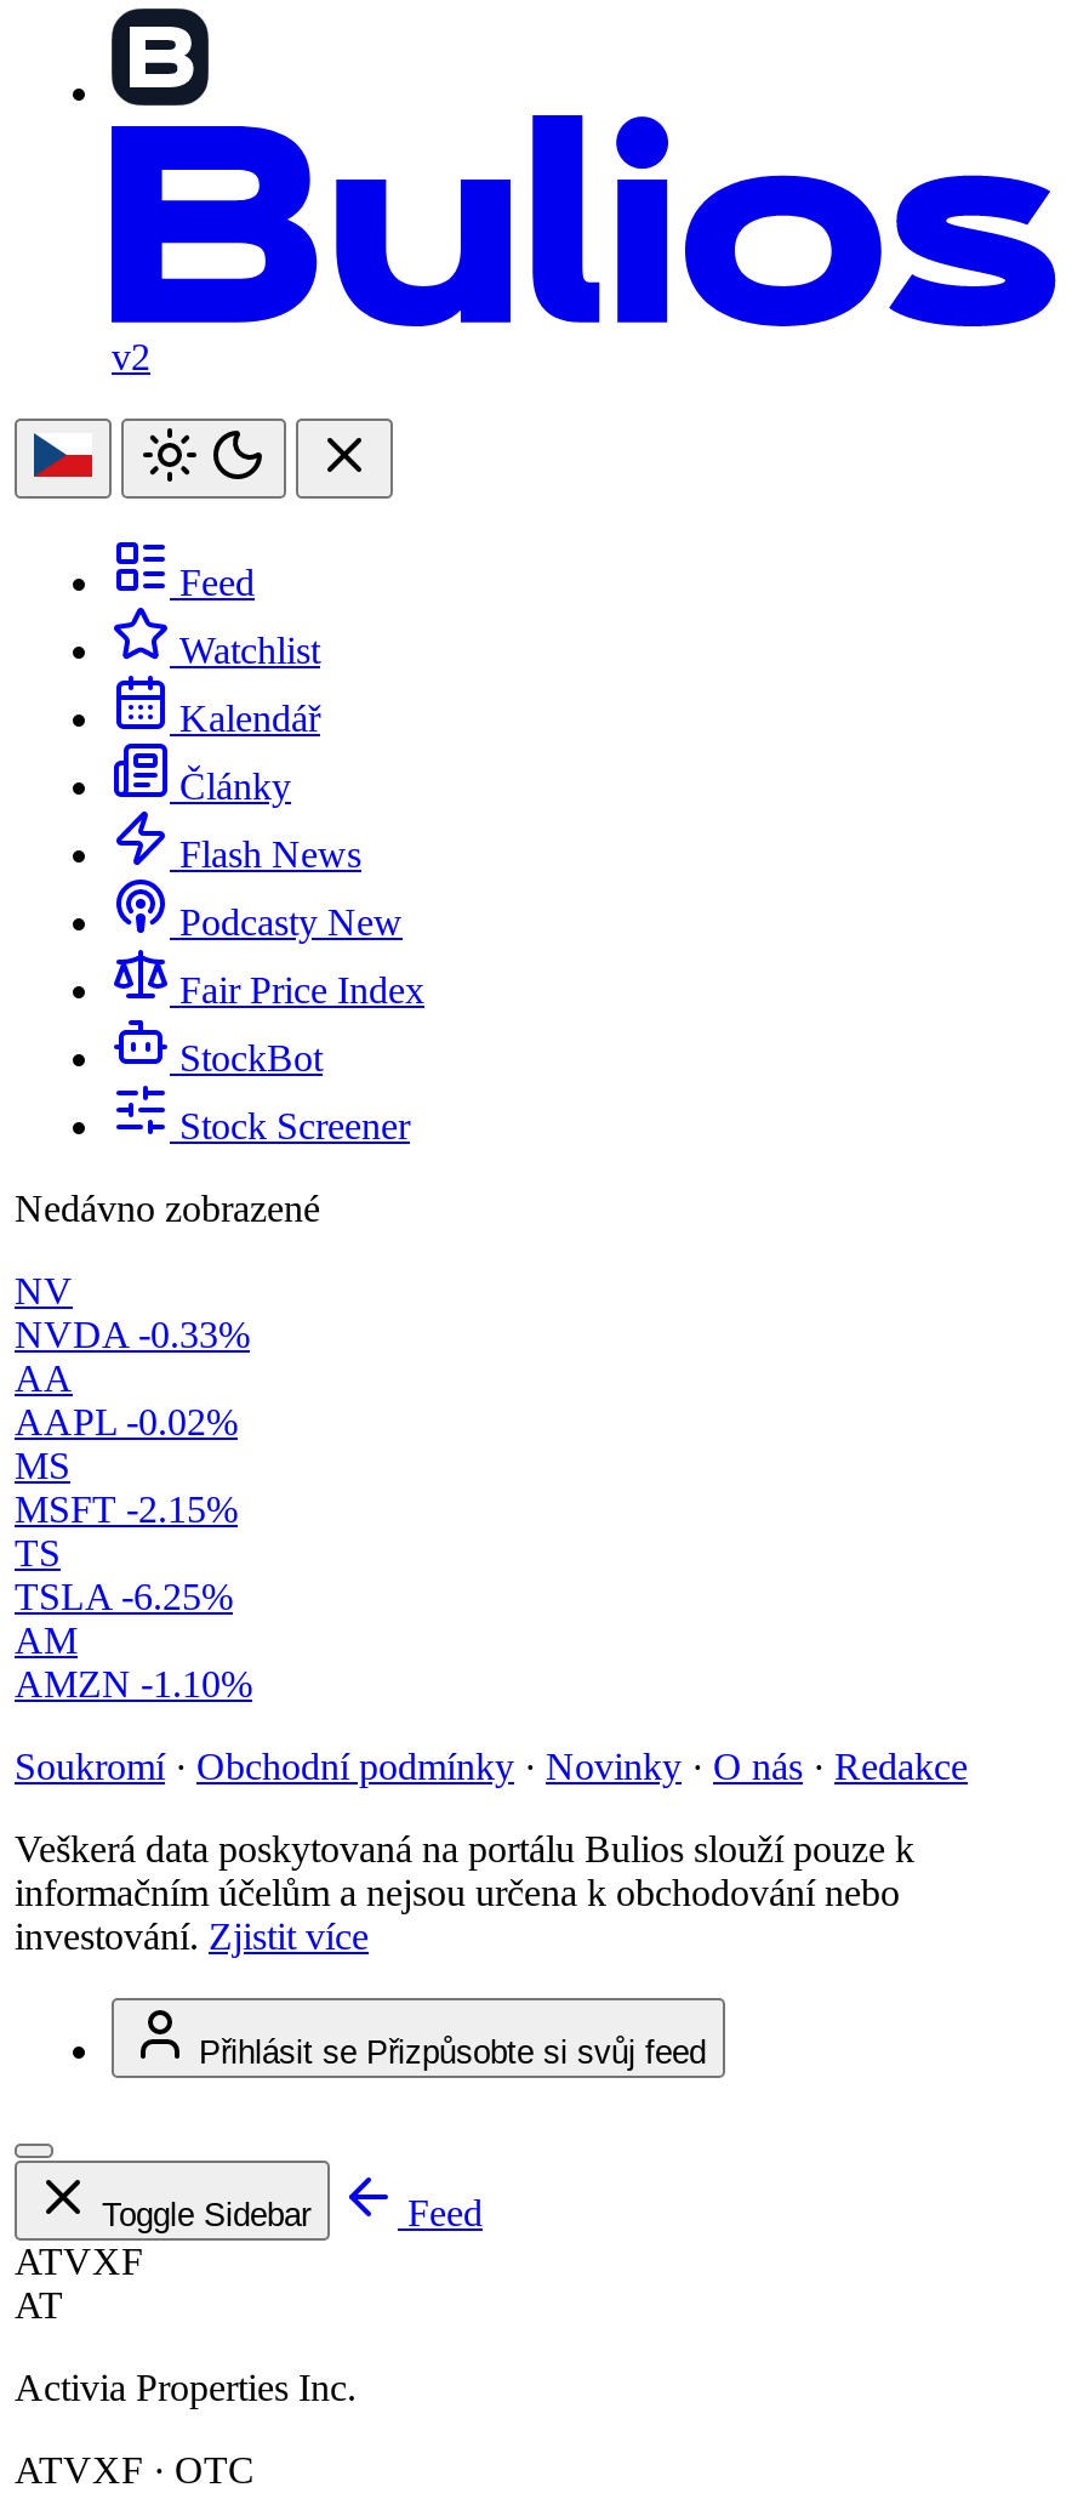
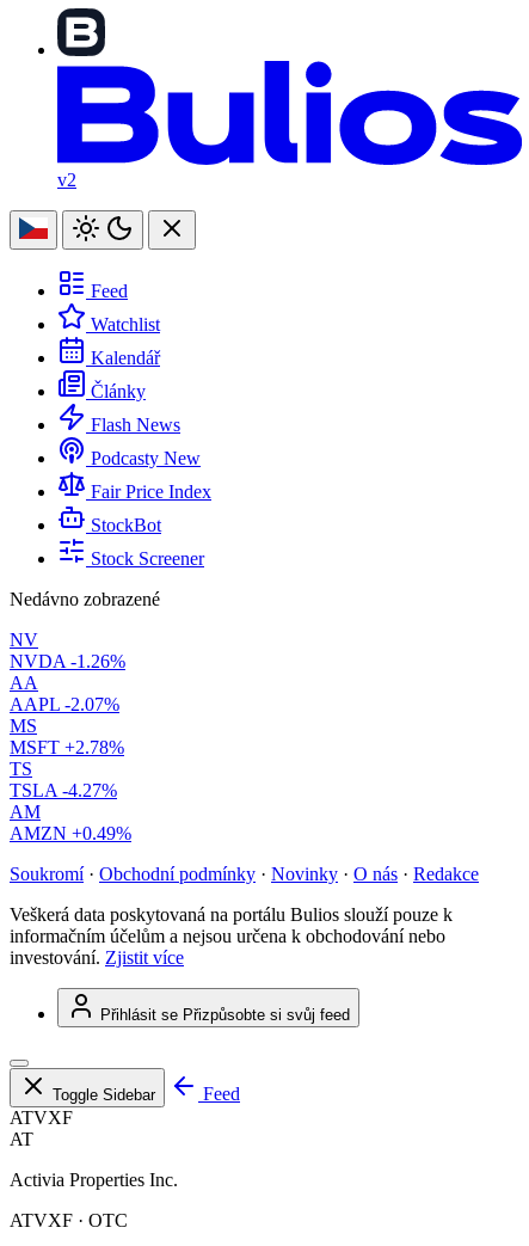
- NVDA -0.33%
+ NVDA -1.26%

- AAPL -0.02%
+ AAPL -2.07%

- MSFT -2.15%
+ MSFT +2.78%

- TSLA -6.25%
+ TSLA -4.27%

- AMZN -1.10%
+ AMZN +0.49%
